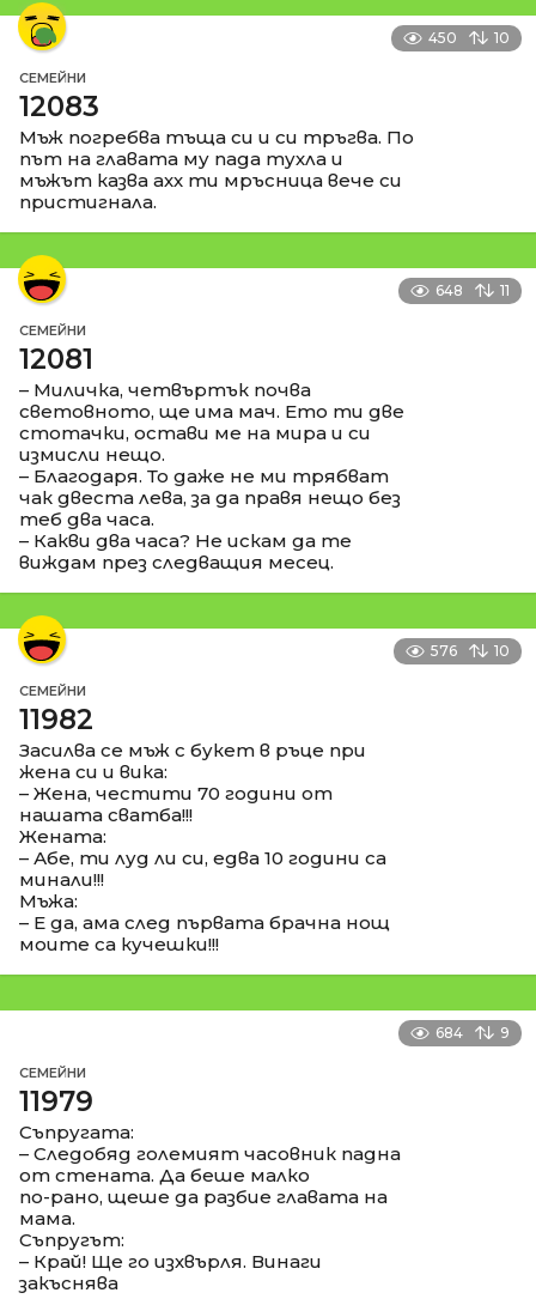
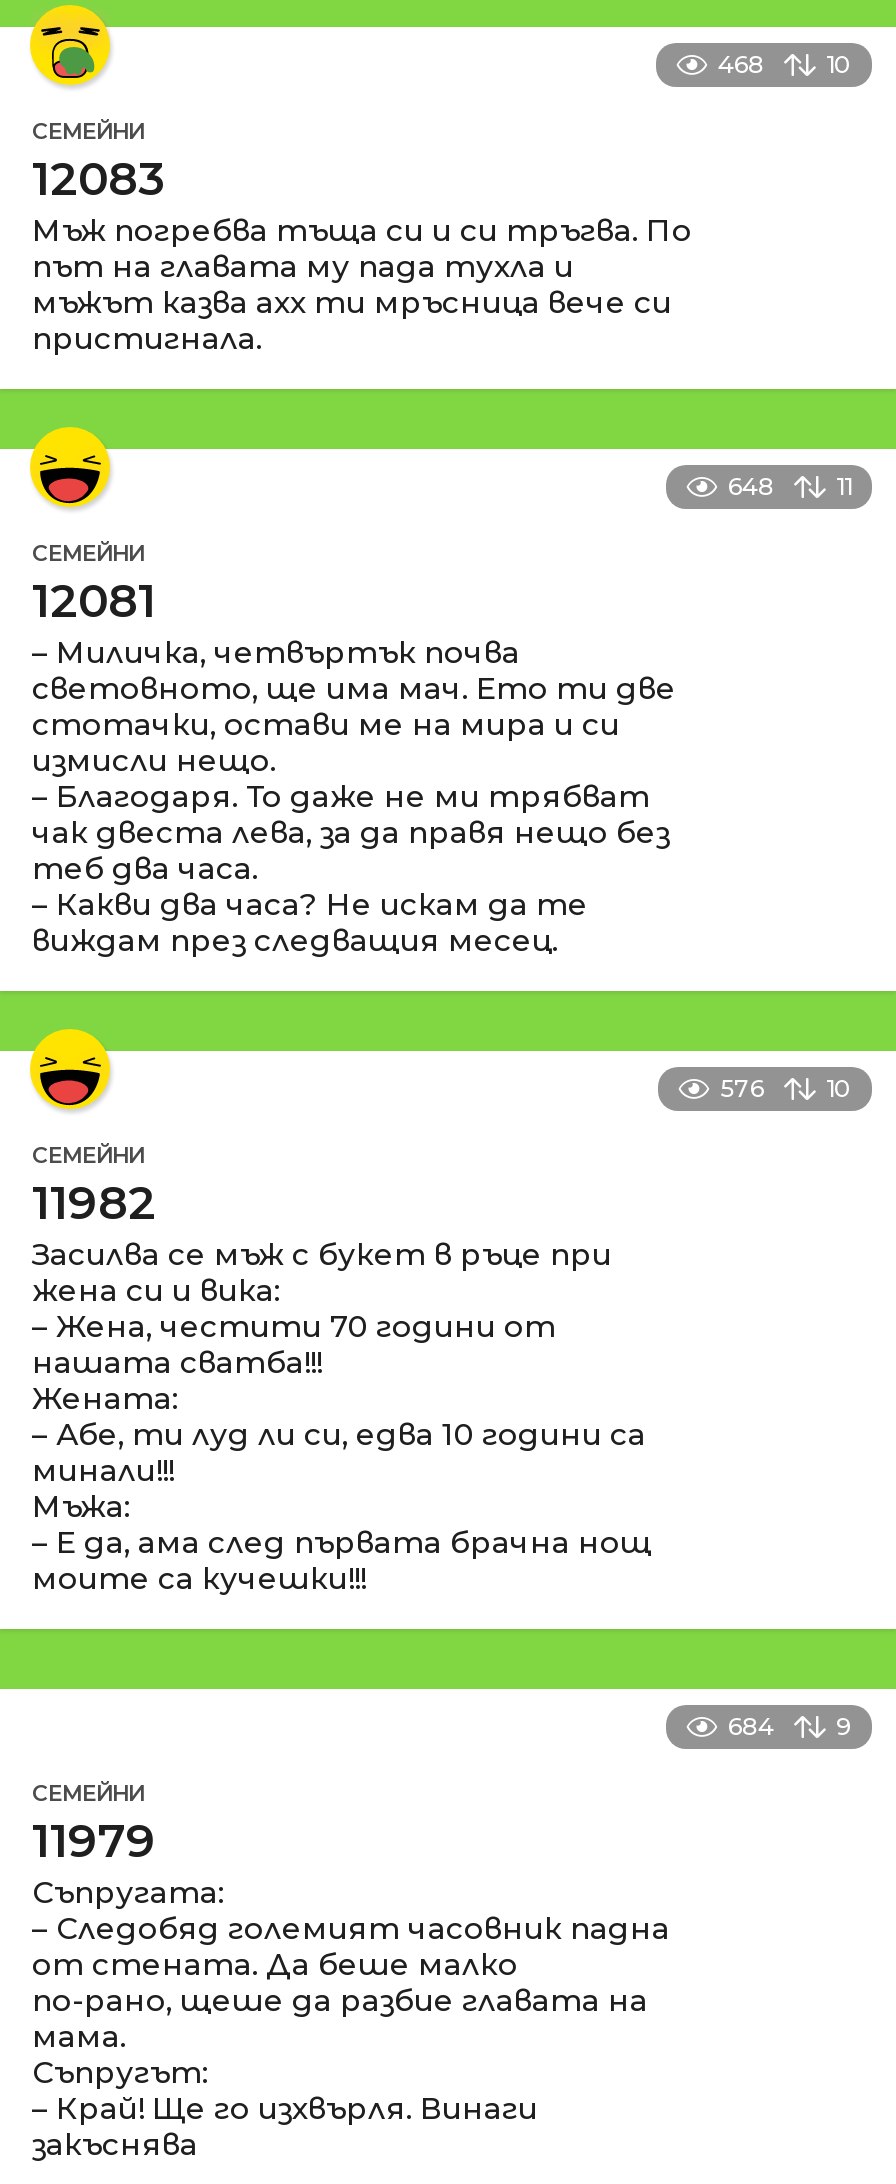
- 450
+ 468
